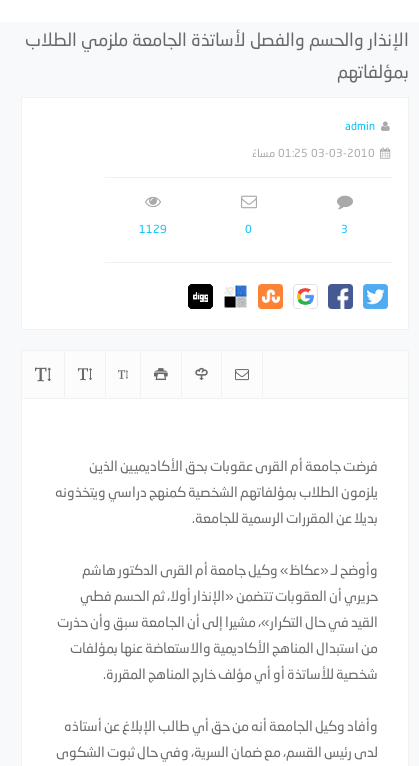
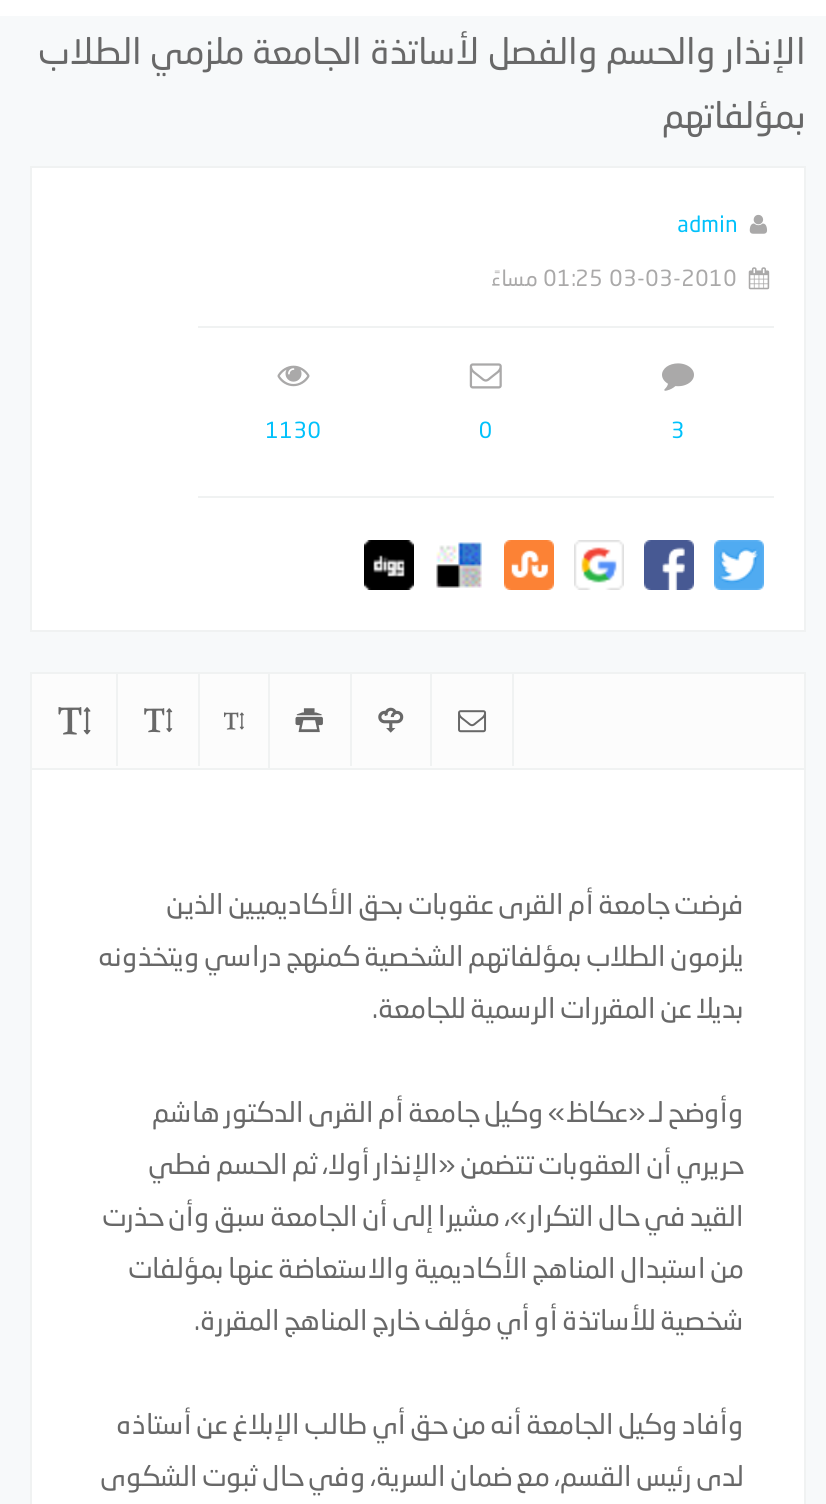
- 1129
+ 1130
